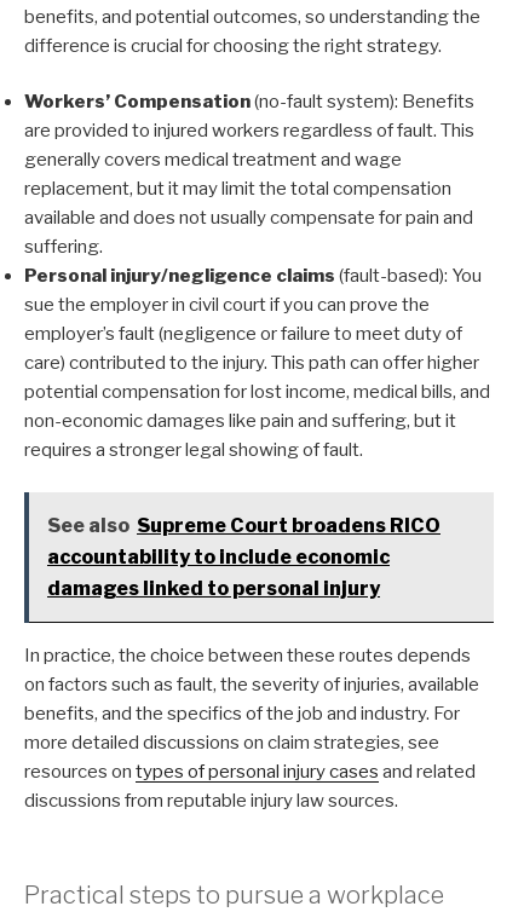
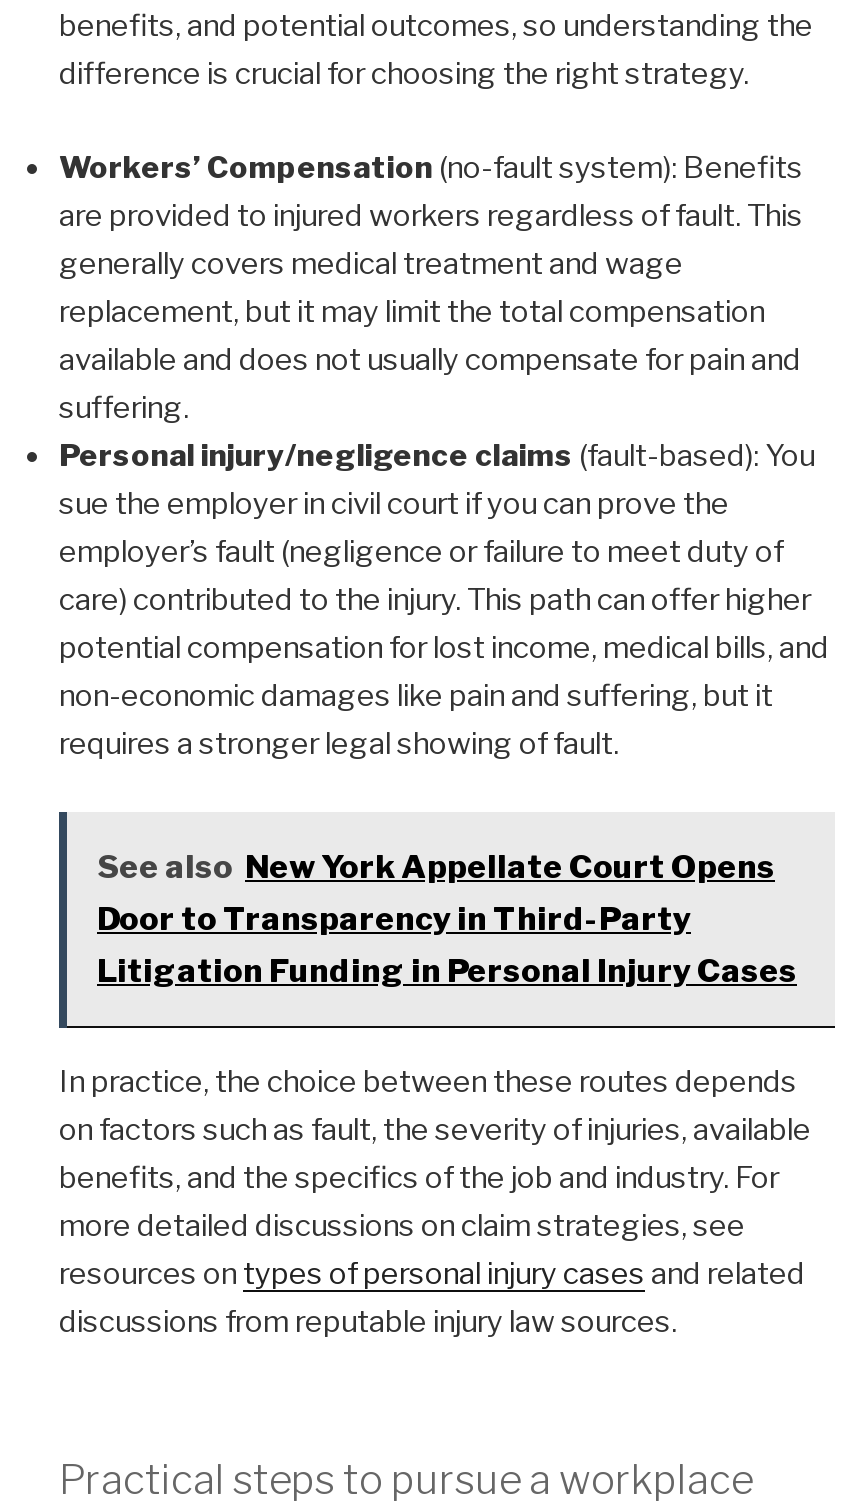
- See also Supreme Court broadens RICO
- accountability to include economic
- damages linked to personal injury
+ See also New York Appellate Court Opens
+ Door to Transparency in Third-Party
+ Litigation Funding in Personal Injury Cases
